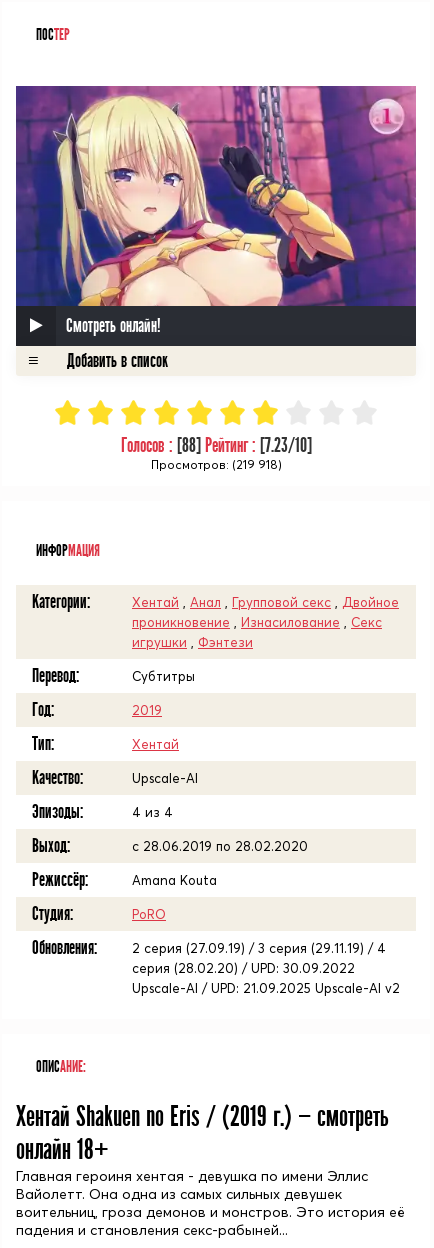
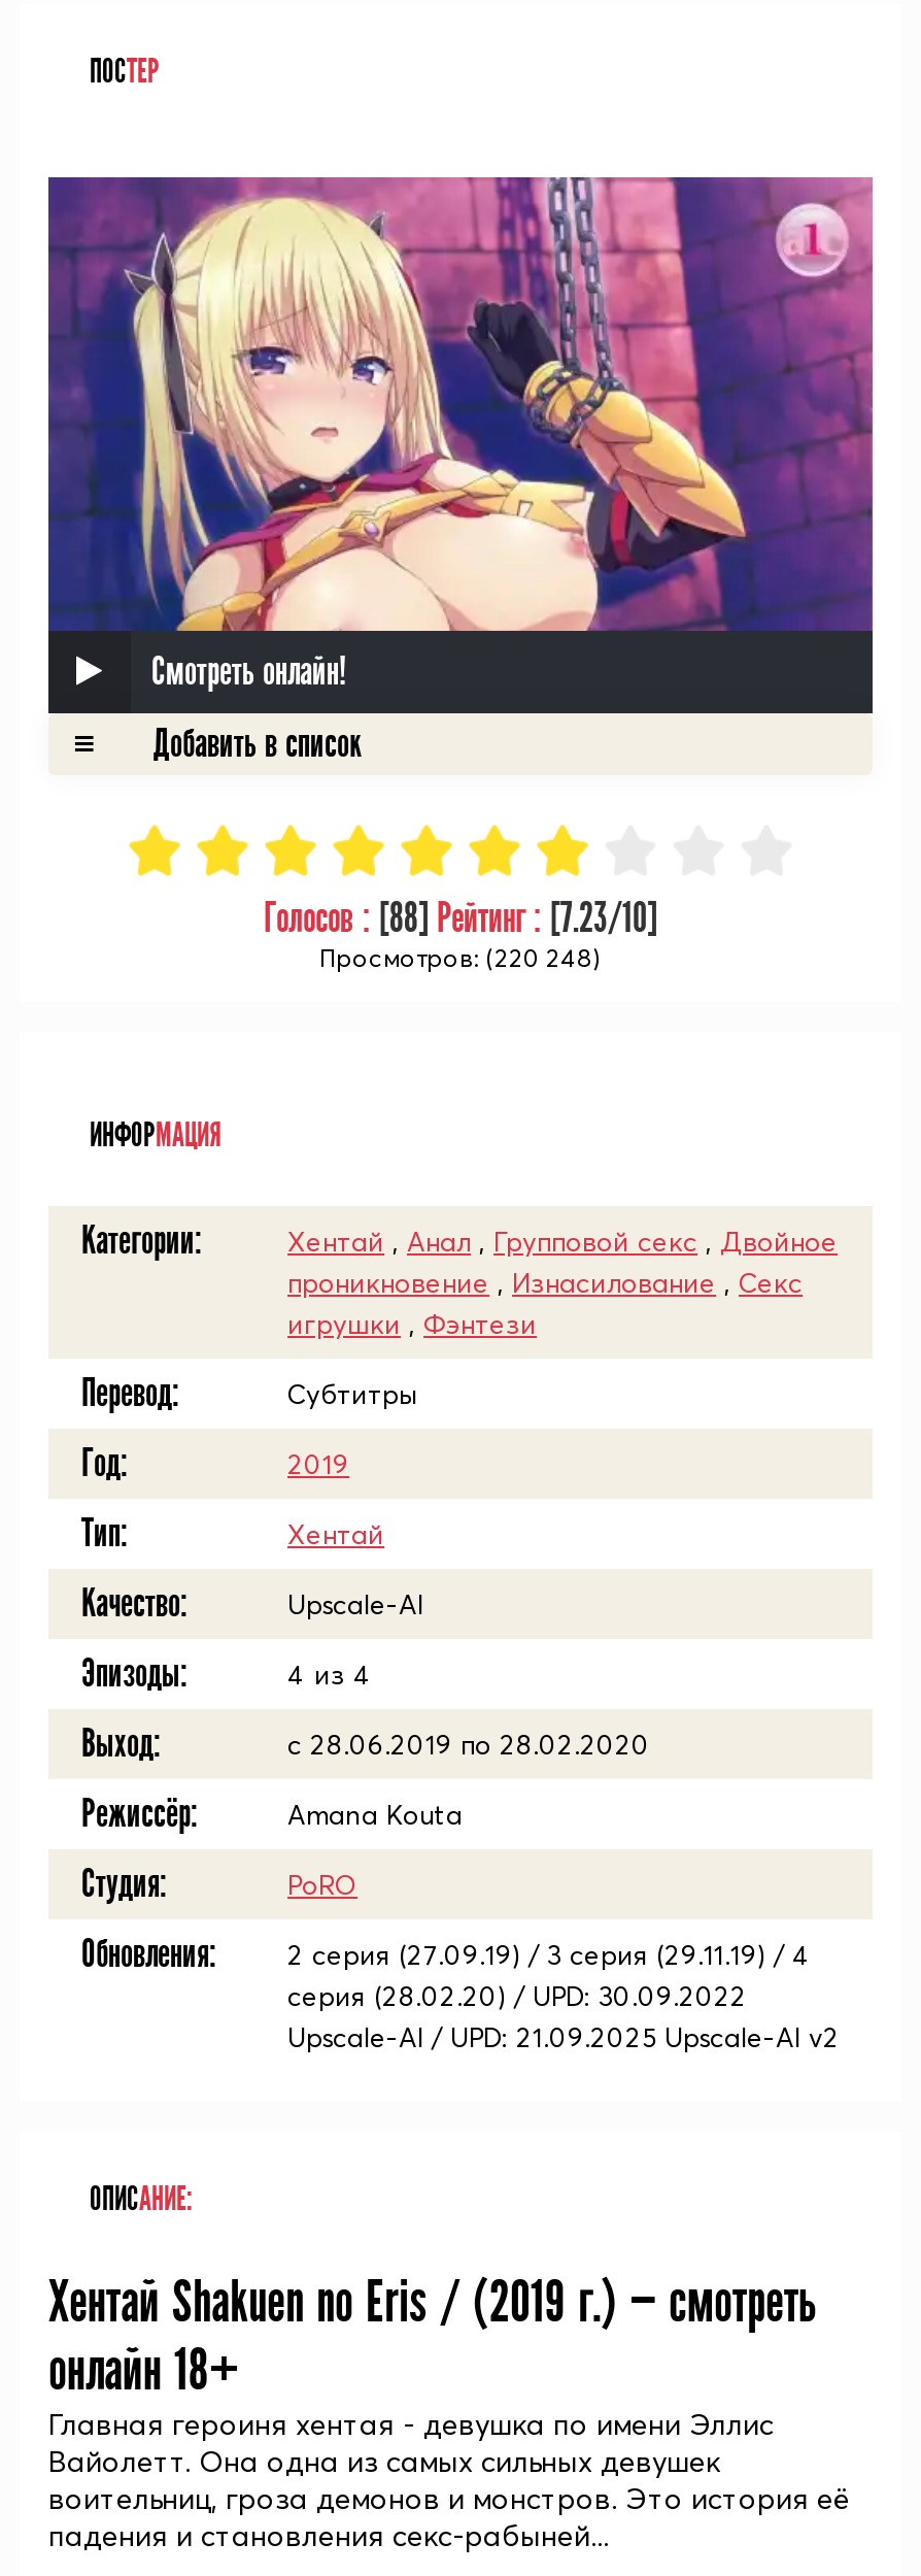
- Просмотров: (219 918)
+ Просмотров: (220 248)
